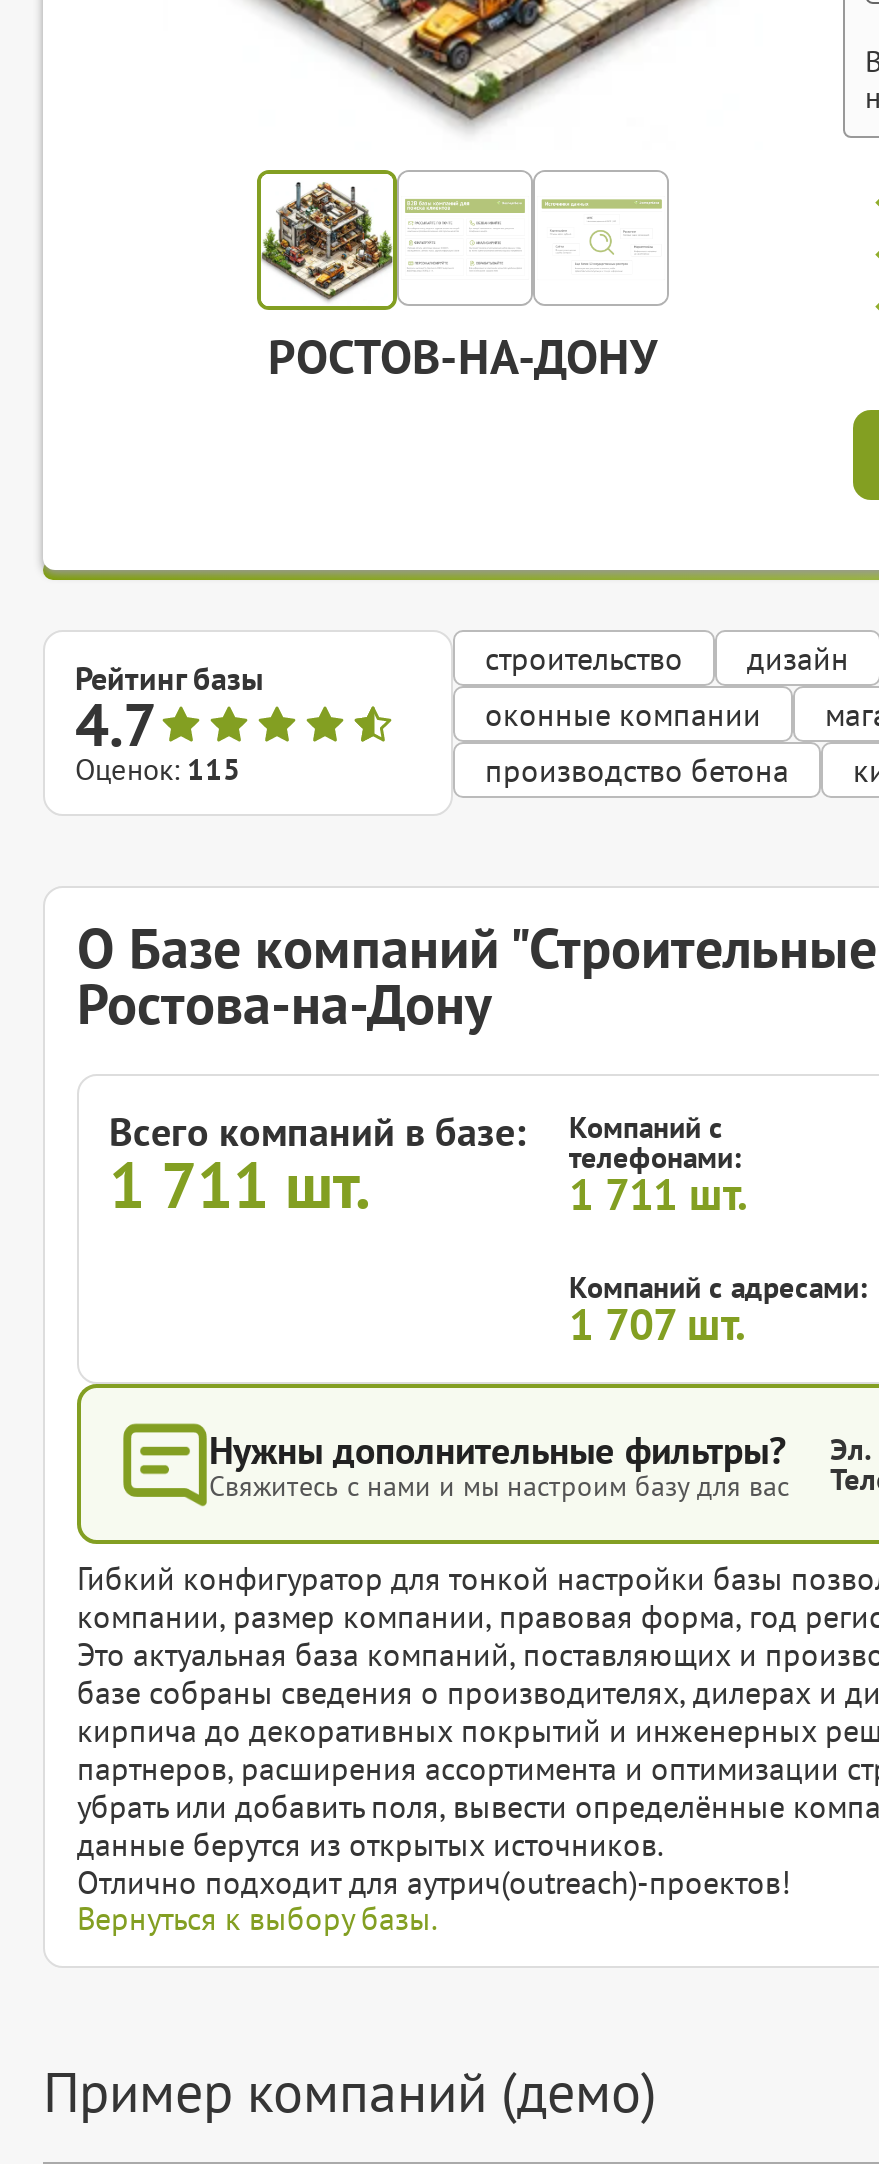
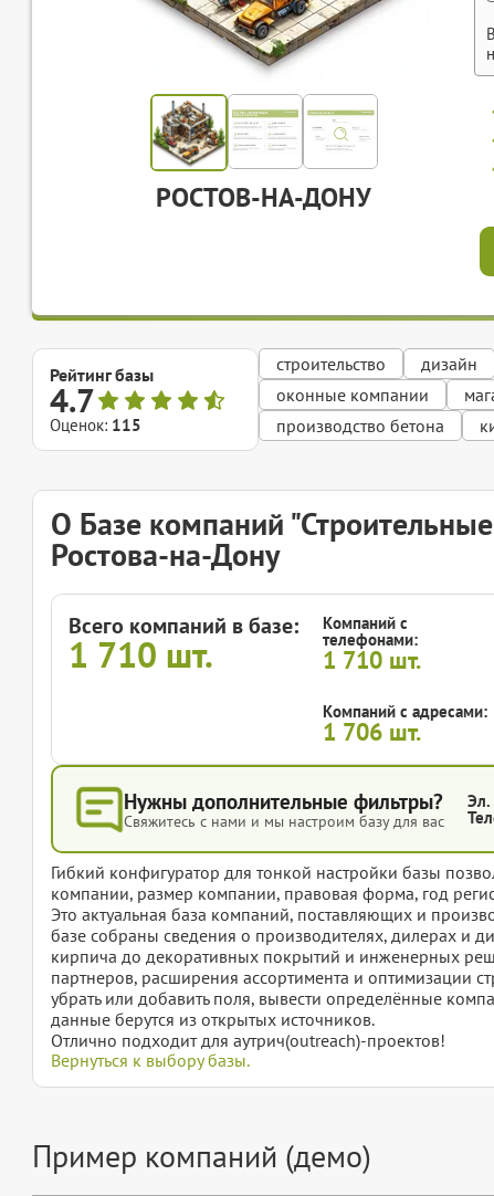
- 1 711шт.
+ 1 710шт.

- 1 711шт.
+ 1 710шт.

- 1 707шт.
+ 1 706шт.
